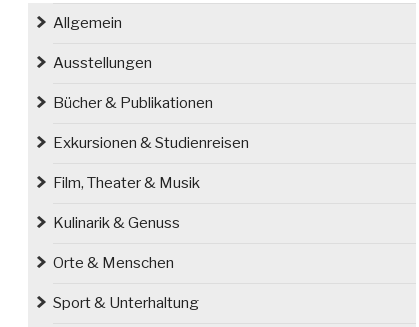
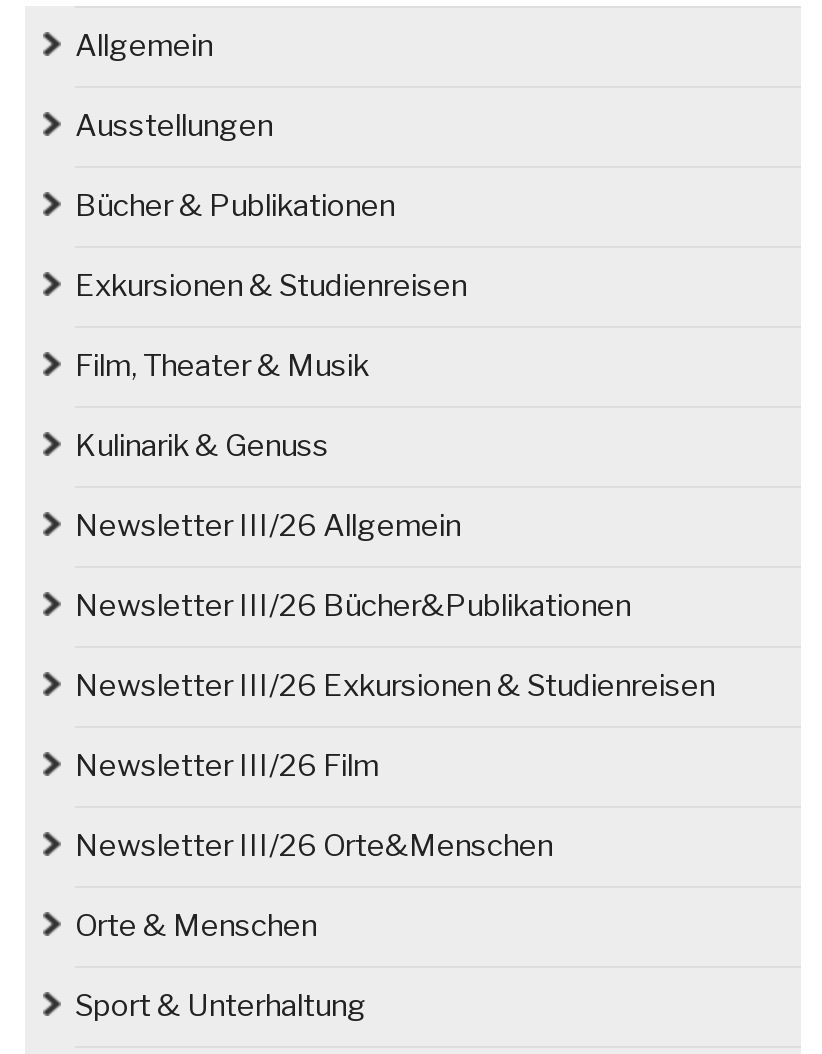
+ Newsletter III/26 Allgemein
+ Newsletter III/26 Bücher&Publikationen
+ Newsletter III/26 Exkursionen & Studienreisen
+ Newsletter III/26 Film
+ Newsletter III/26 Orte&Menschen
